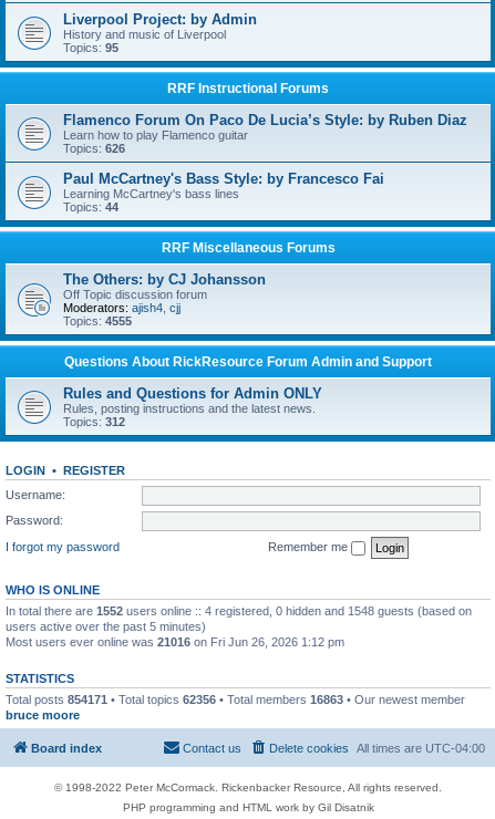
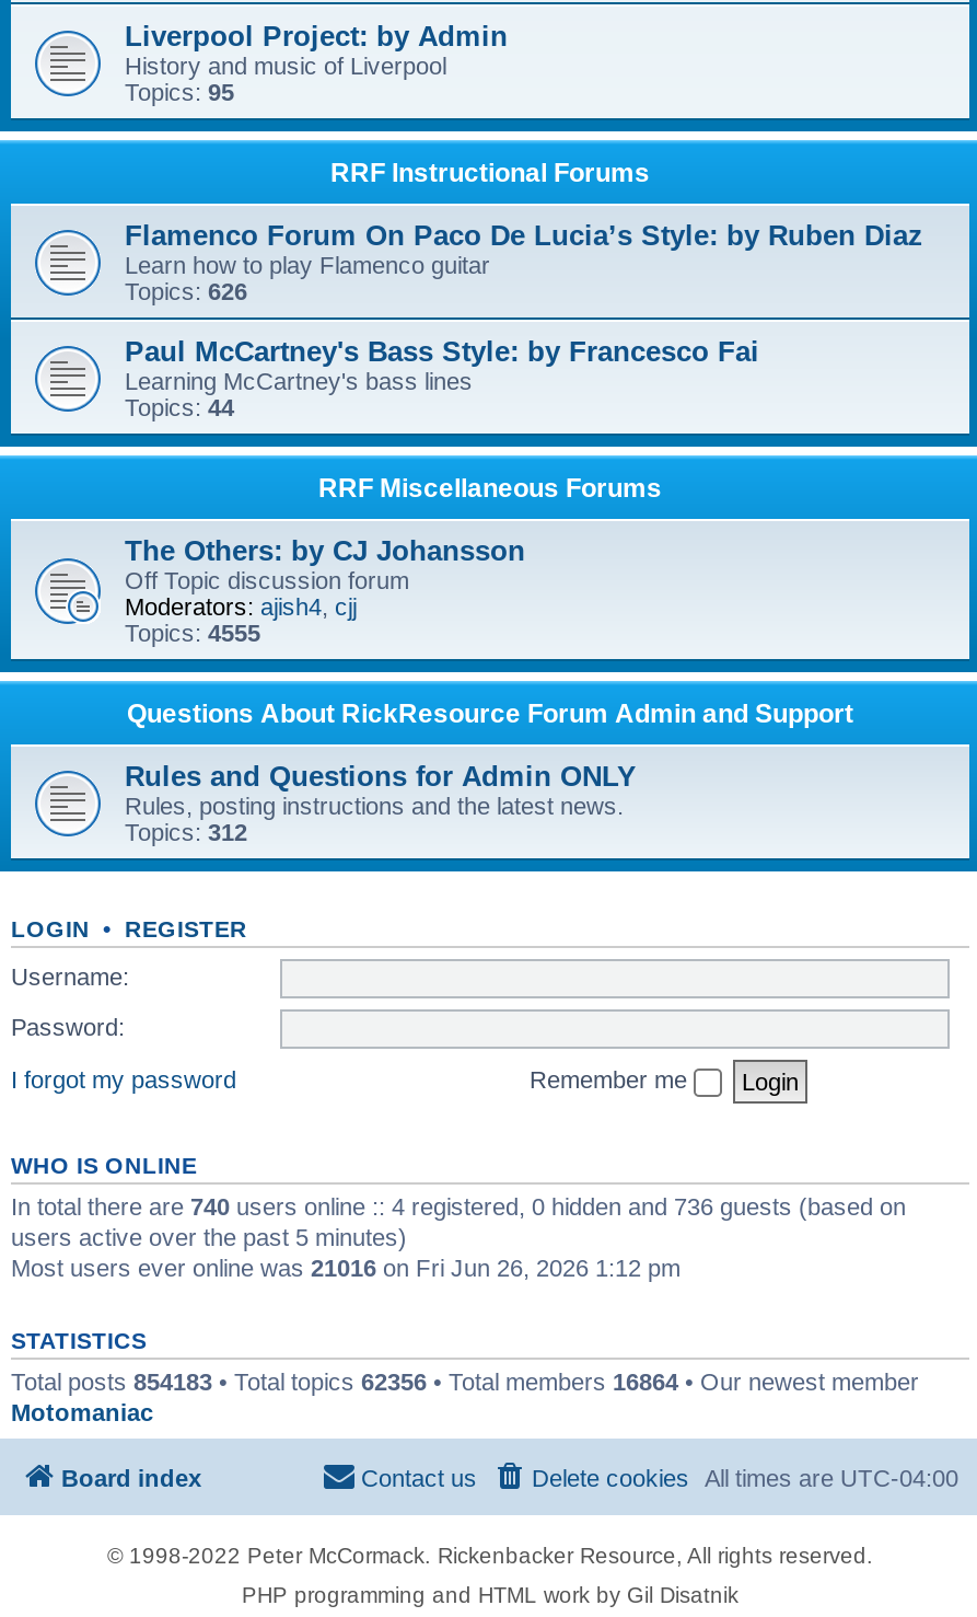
- In total there are 1552 users online :: 4 registered, 0 hidden and 1548 guests (based on
+ In total there are 740 users online :: 4 registered, 0 hidden and 736 guests (based on

- Total posts 854171 • Total topics 62356 • Total members 16863 • Our newest member
- bruce moore
+ Total posts 854183 • Total topics 62356 • Total members 16864 • Our newest member
+ Motomaniac
